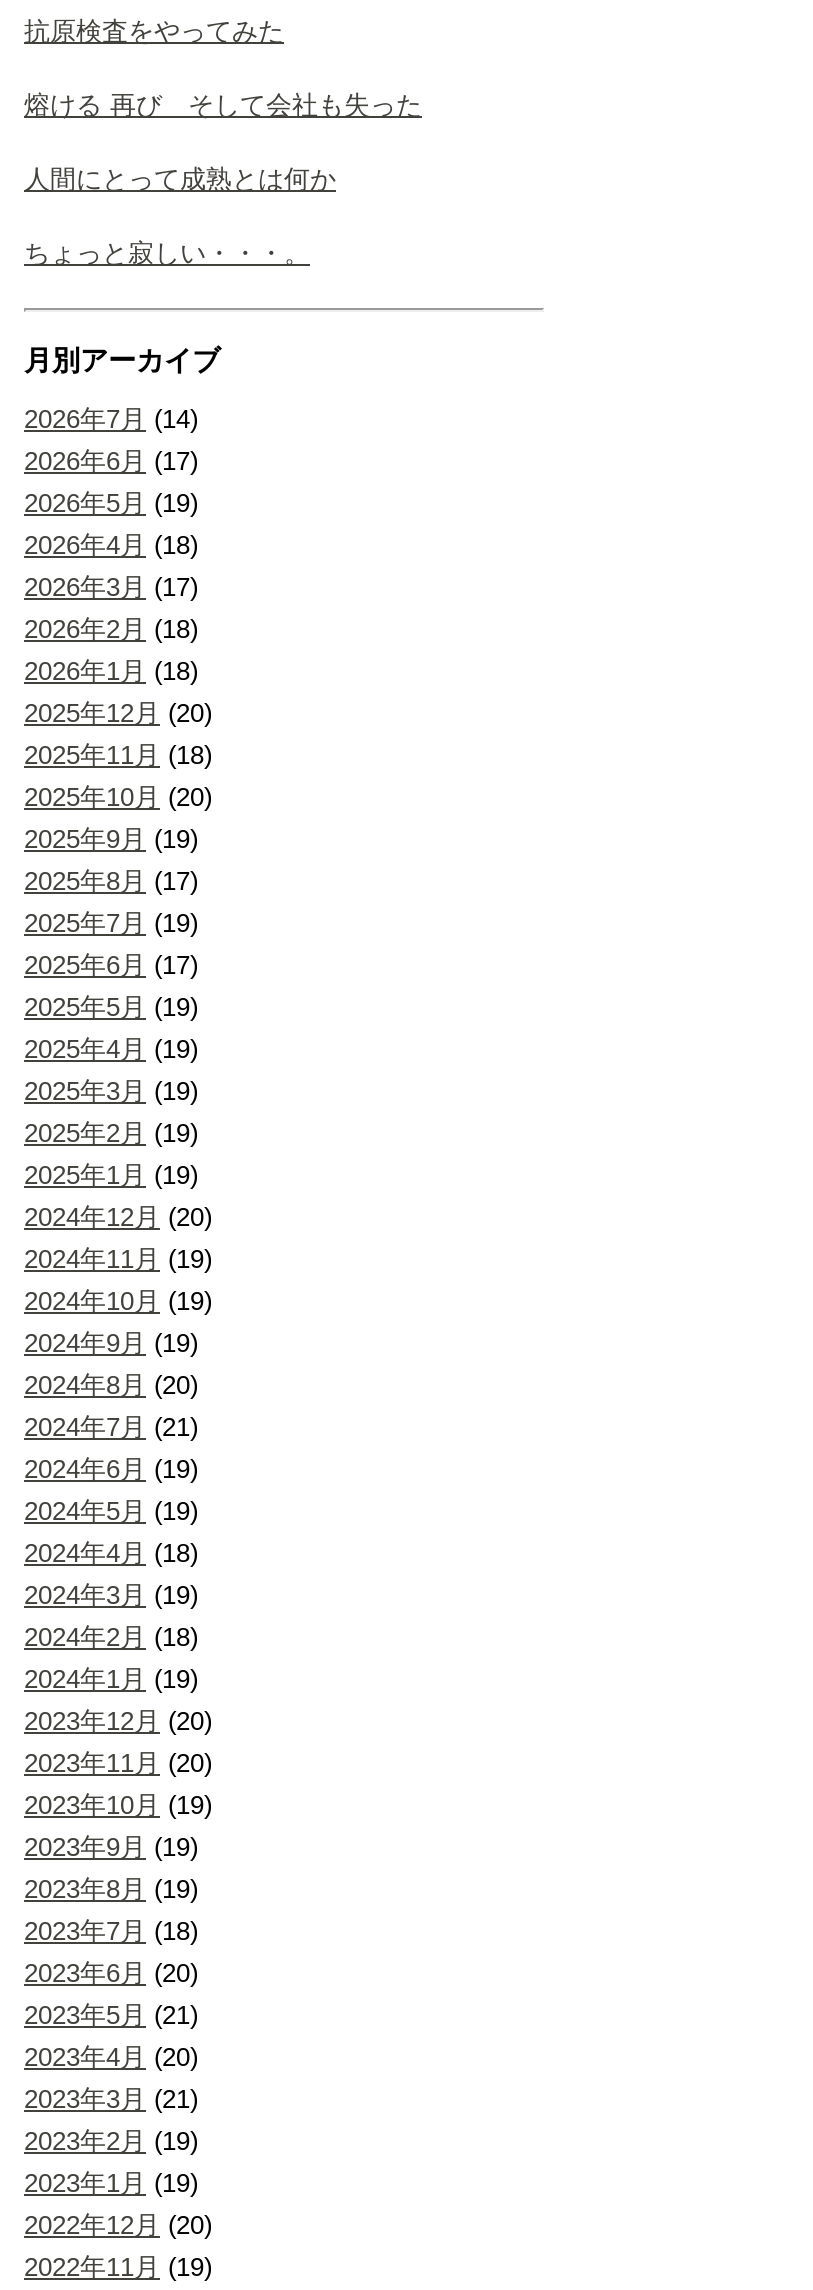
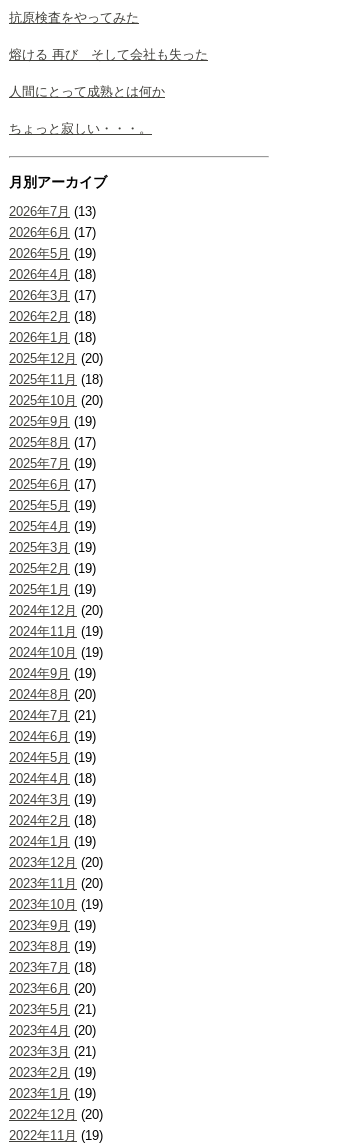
- 2026年7月(14)
+ 2026年7月(13)
